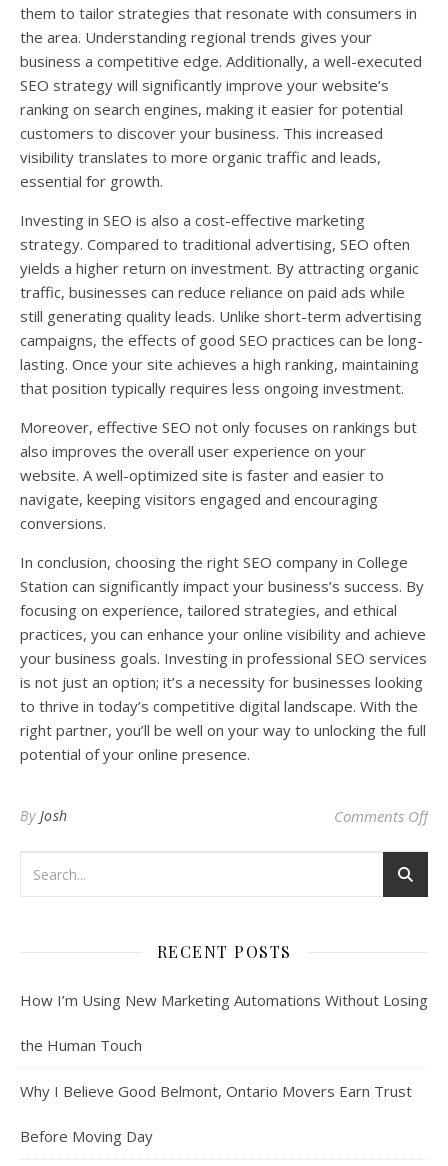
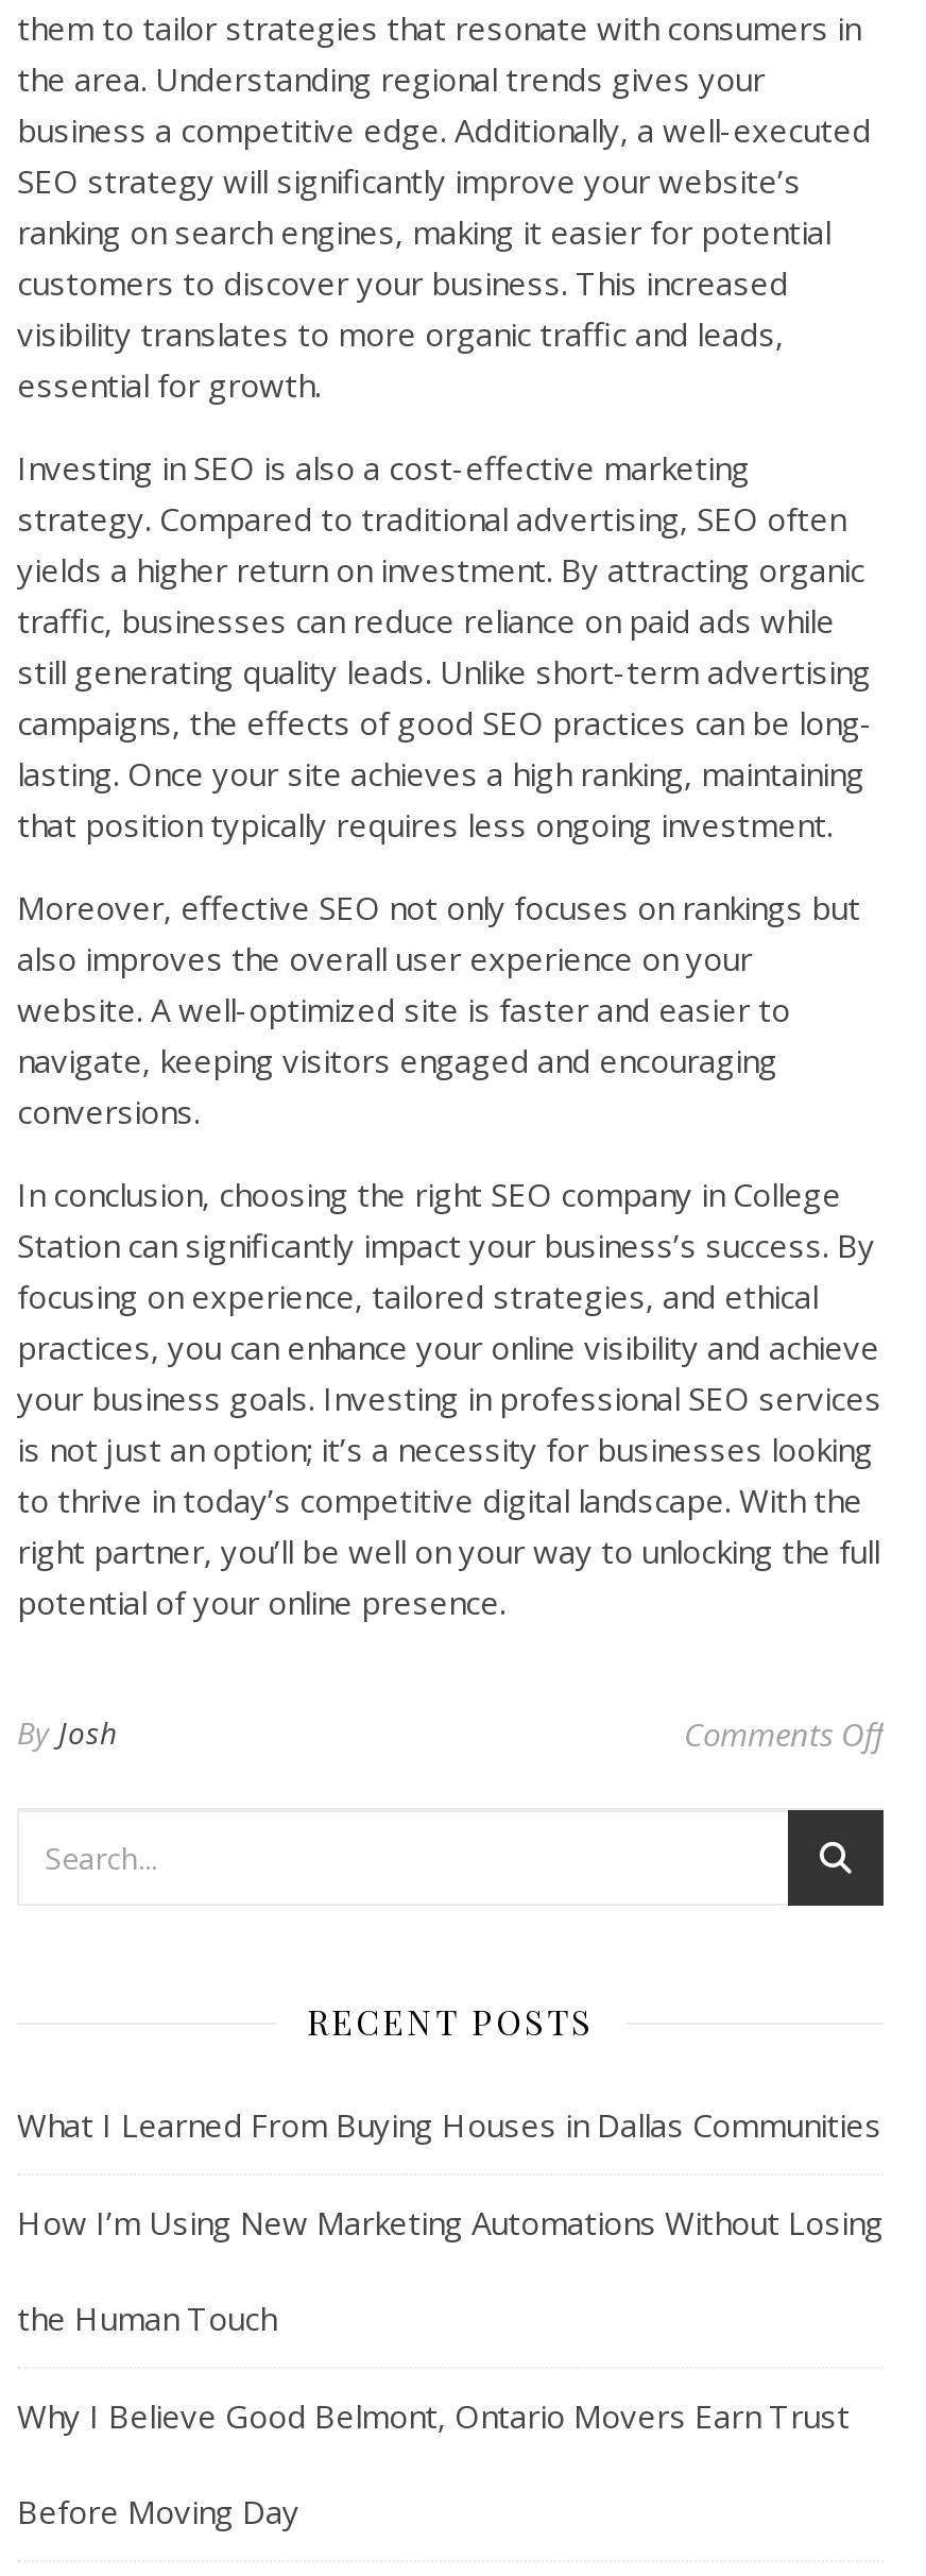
+ What I Learned From Buying Houses in Dallas Communities
